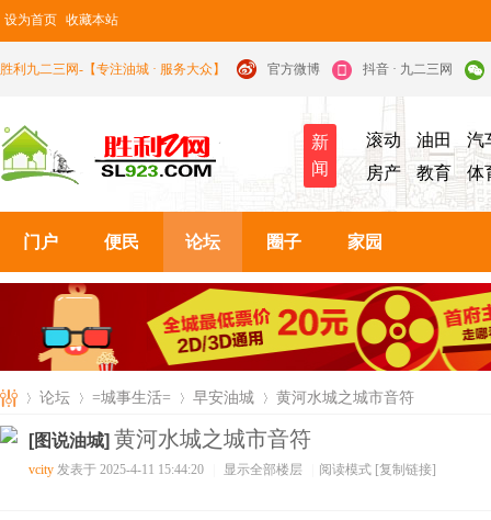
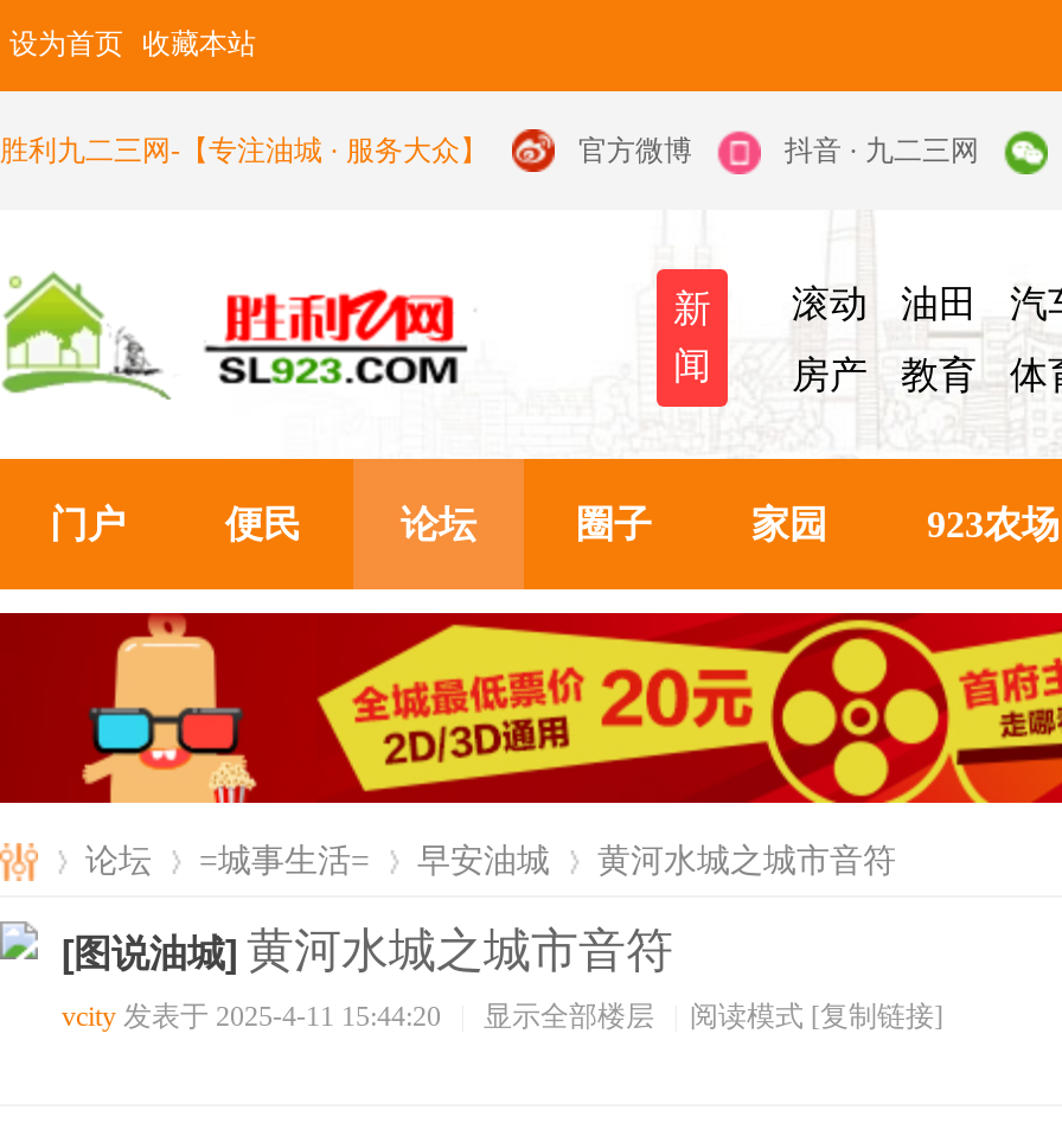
+ 923农场
